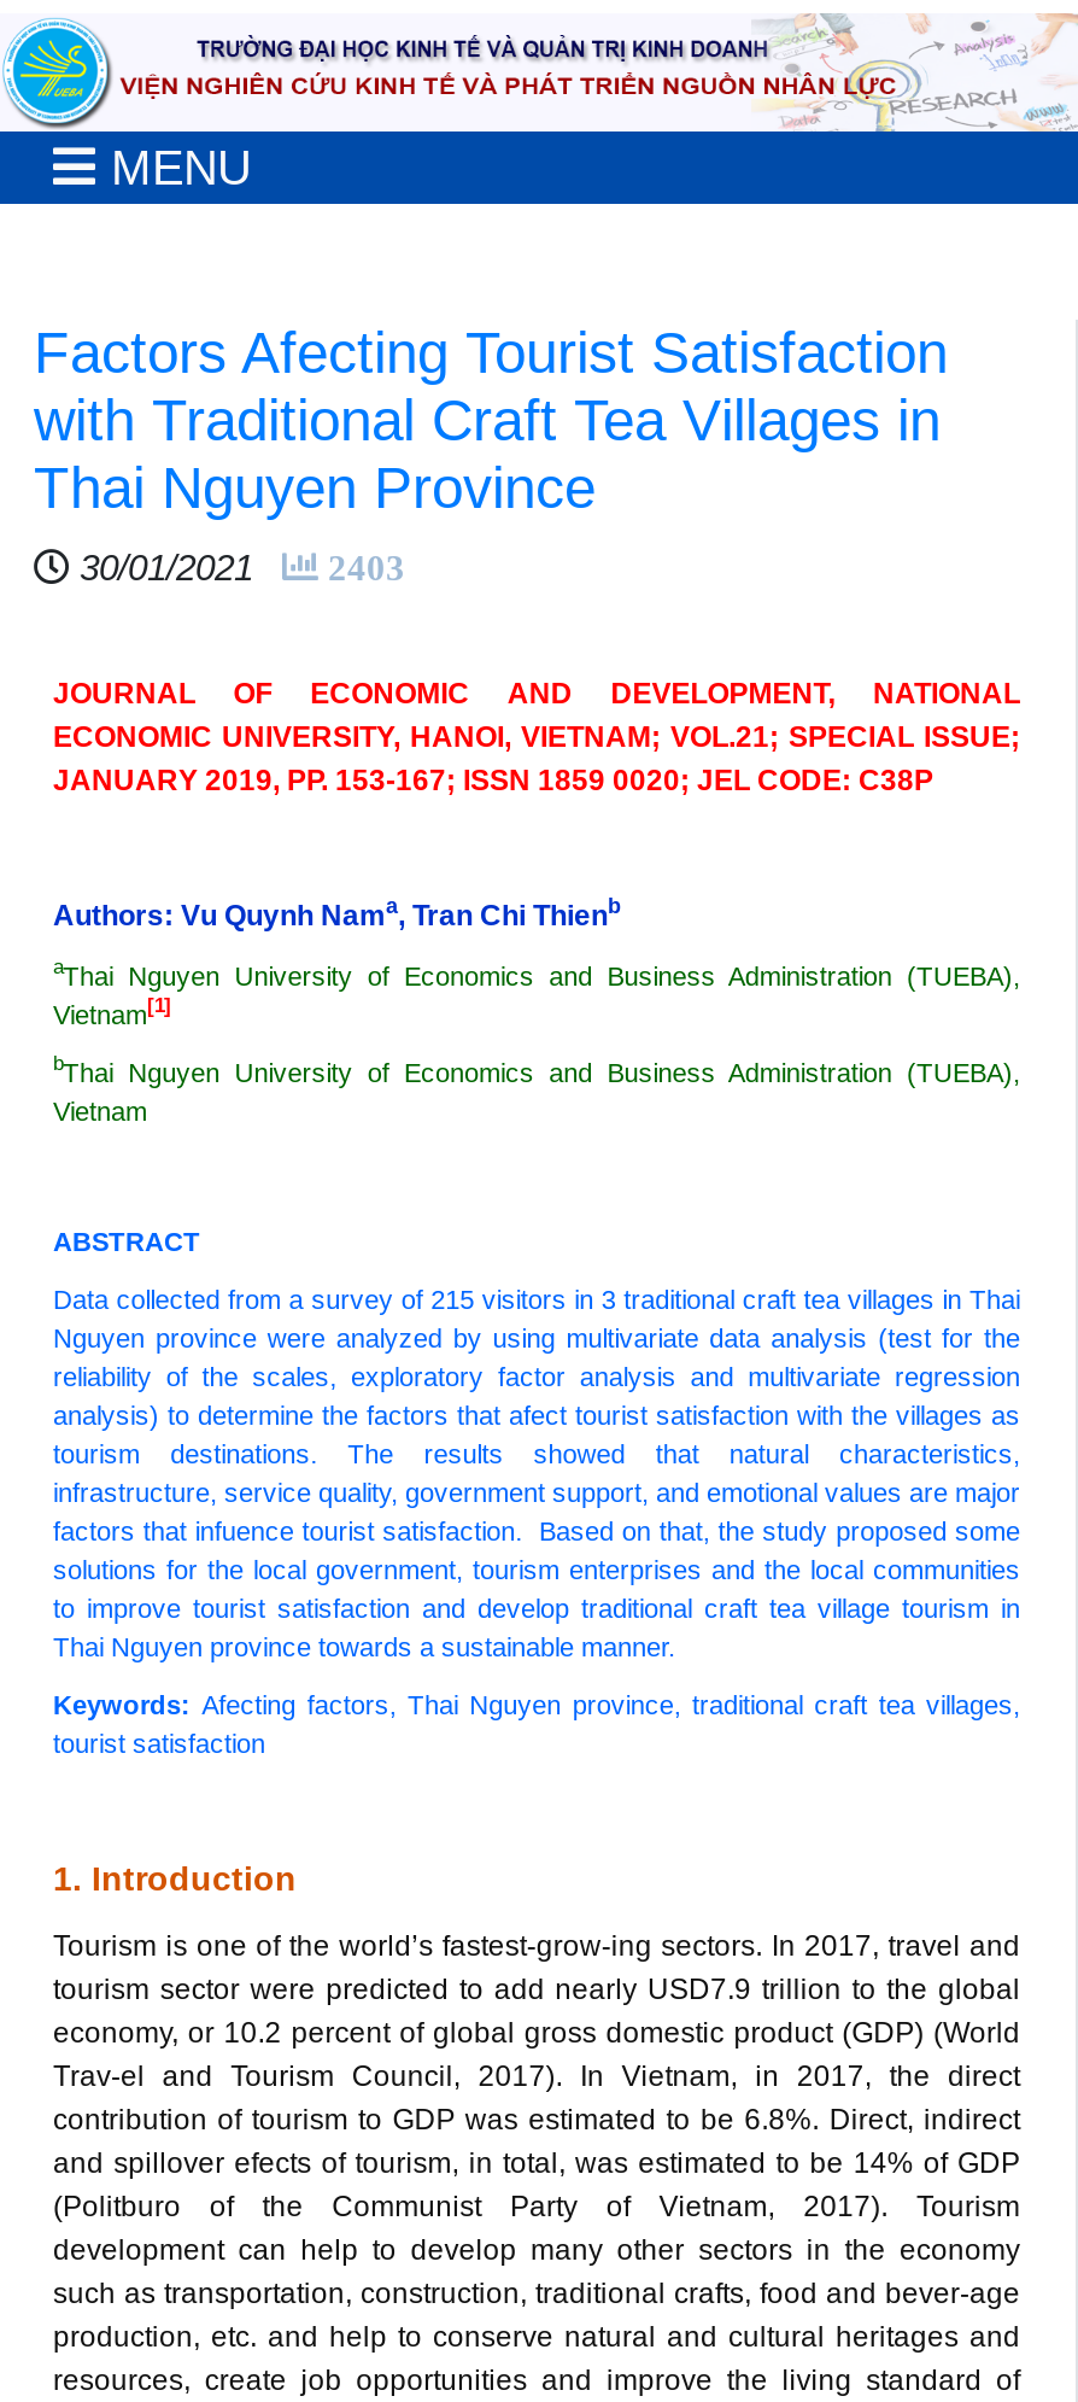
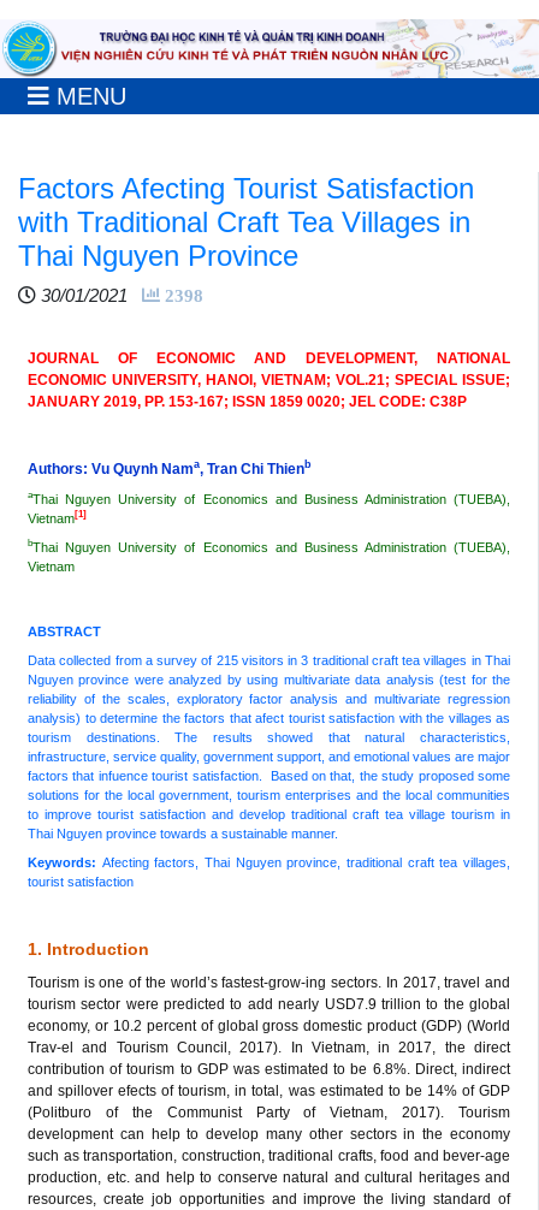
- 30/01/2021 2403
+ 30/01/2021 2398
